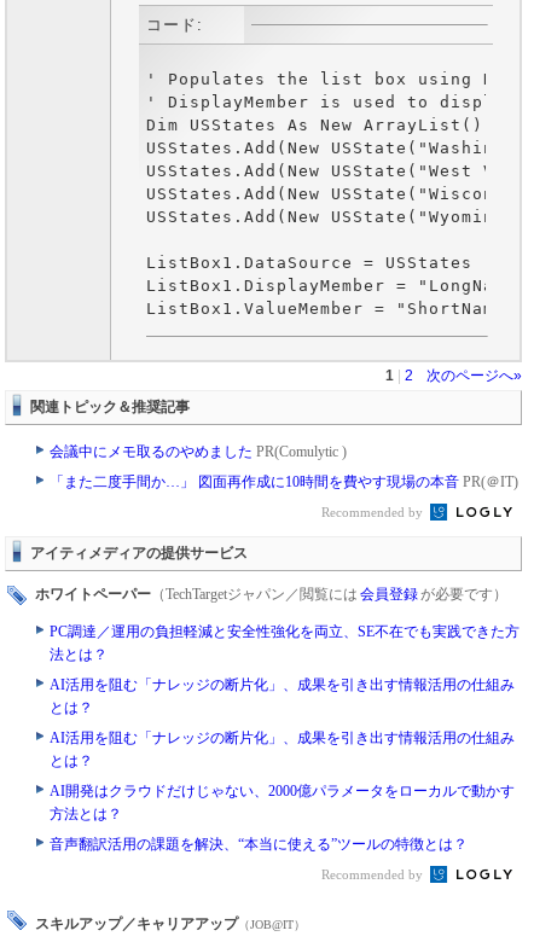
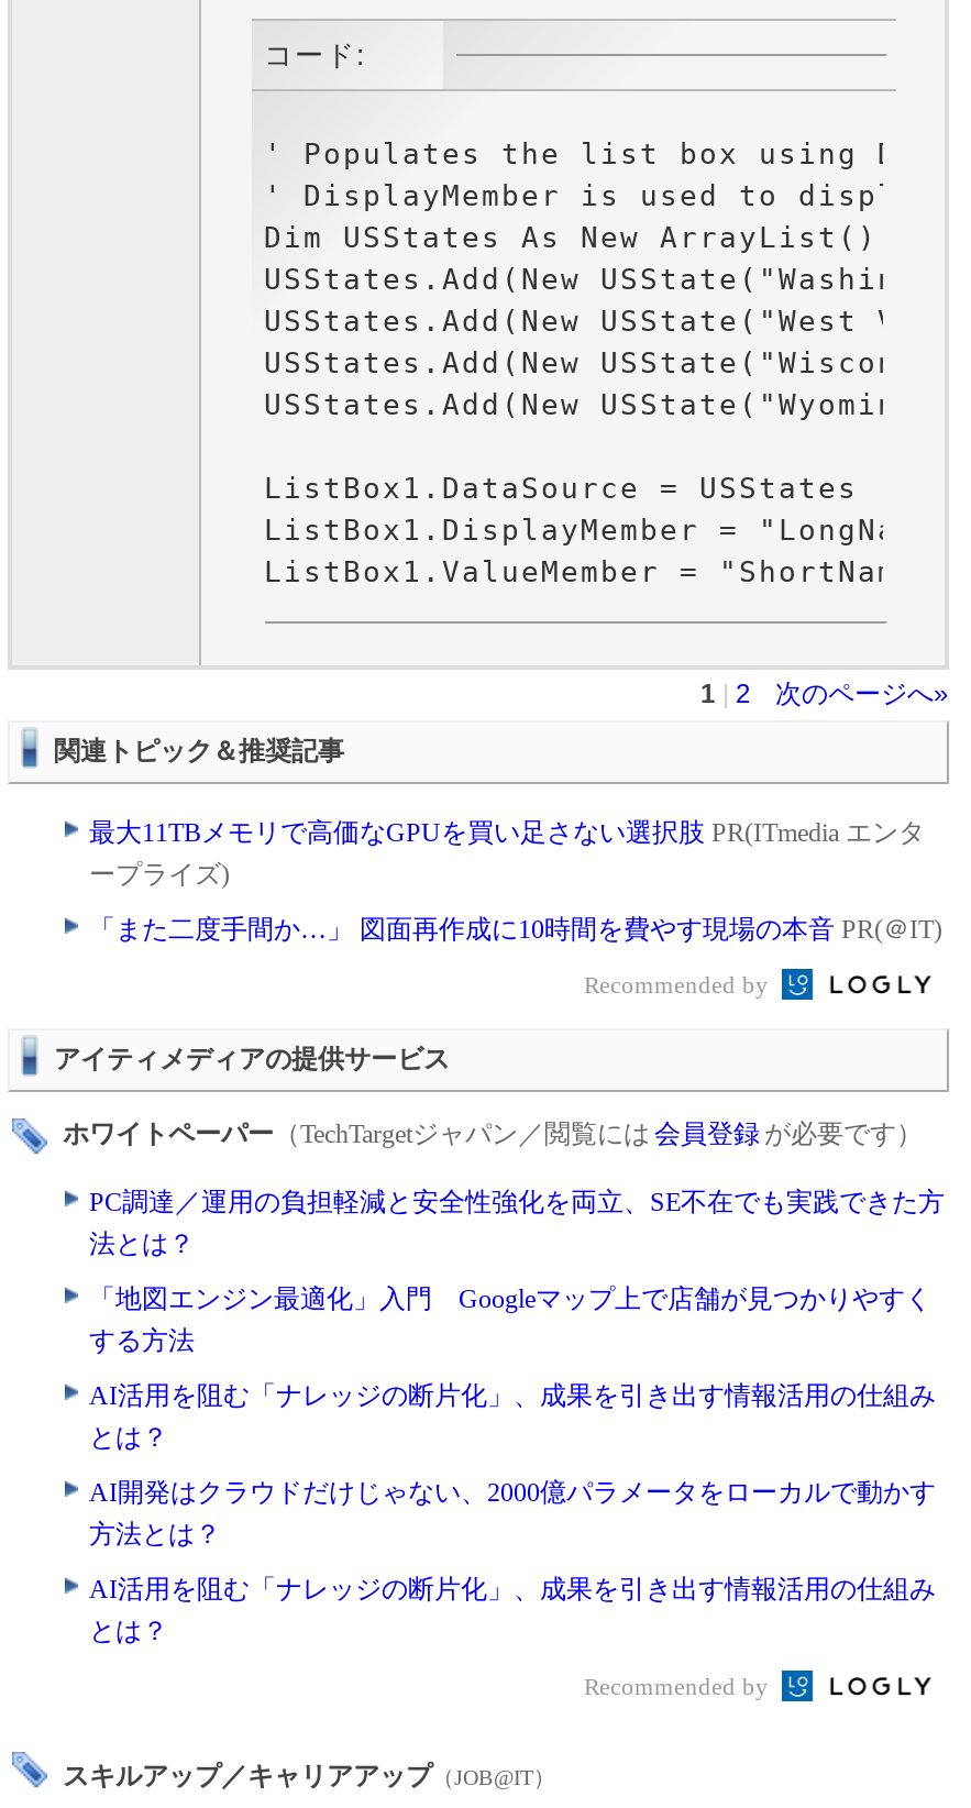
- 会議中にメモ取るのやめましたPR(Comulytic )
+ 最大11TBメモリで高価なGPUを買い足さない選択肢PR(ITmedia エンタ
+ ープライズ)

- AI活用を阻む「ナレッジの断片化」、成果を引き出す情報活用の仕組み
- とは？
+ 「地図エンジン最適化」入門 Googleマップ上で店舗が見つかりやすく
+ する方法

- 音声翻訳活用の課題を解決、“本当に使える”ツールの特徴とは？
+ AI活用を阻む「ナレッジの断片化」、成果を引き出す情報活用の仕組み
+ とは？
